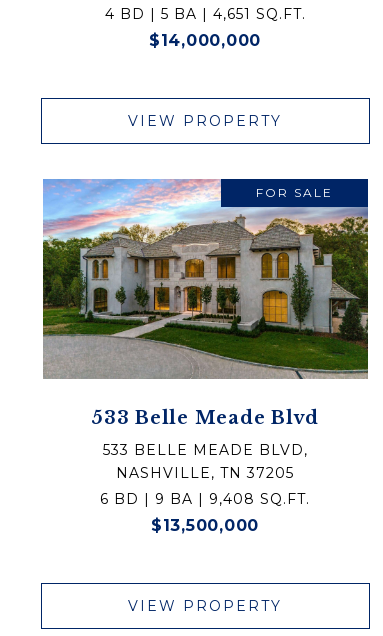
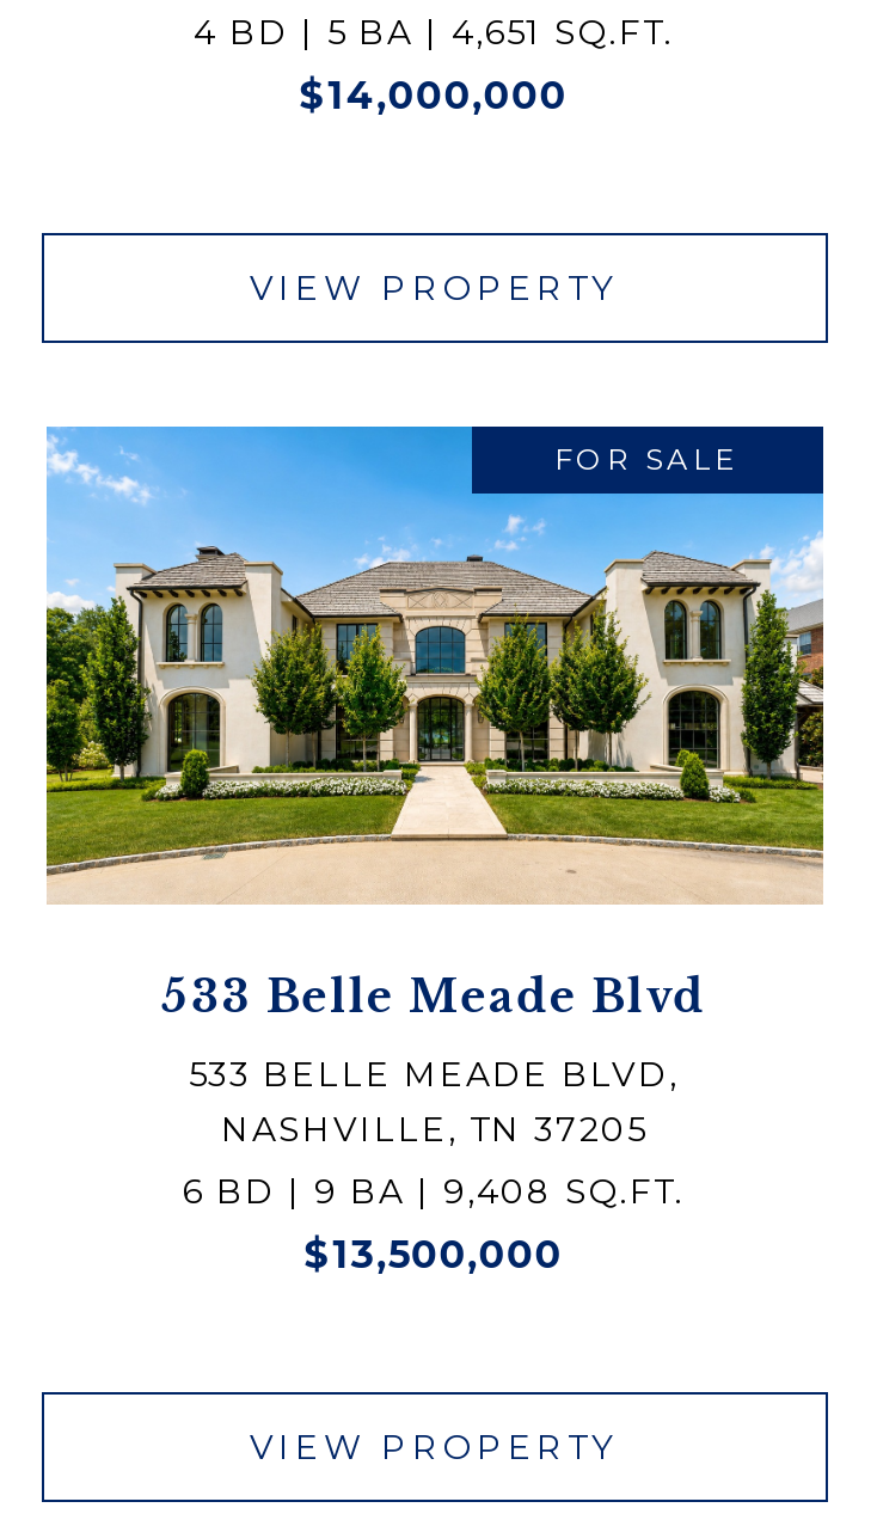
- [image]
+ [image]
